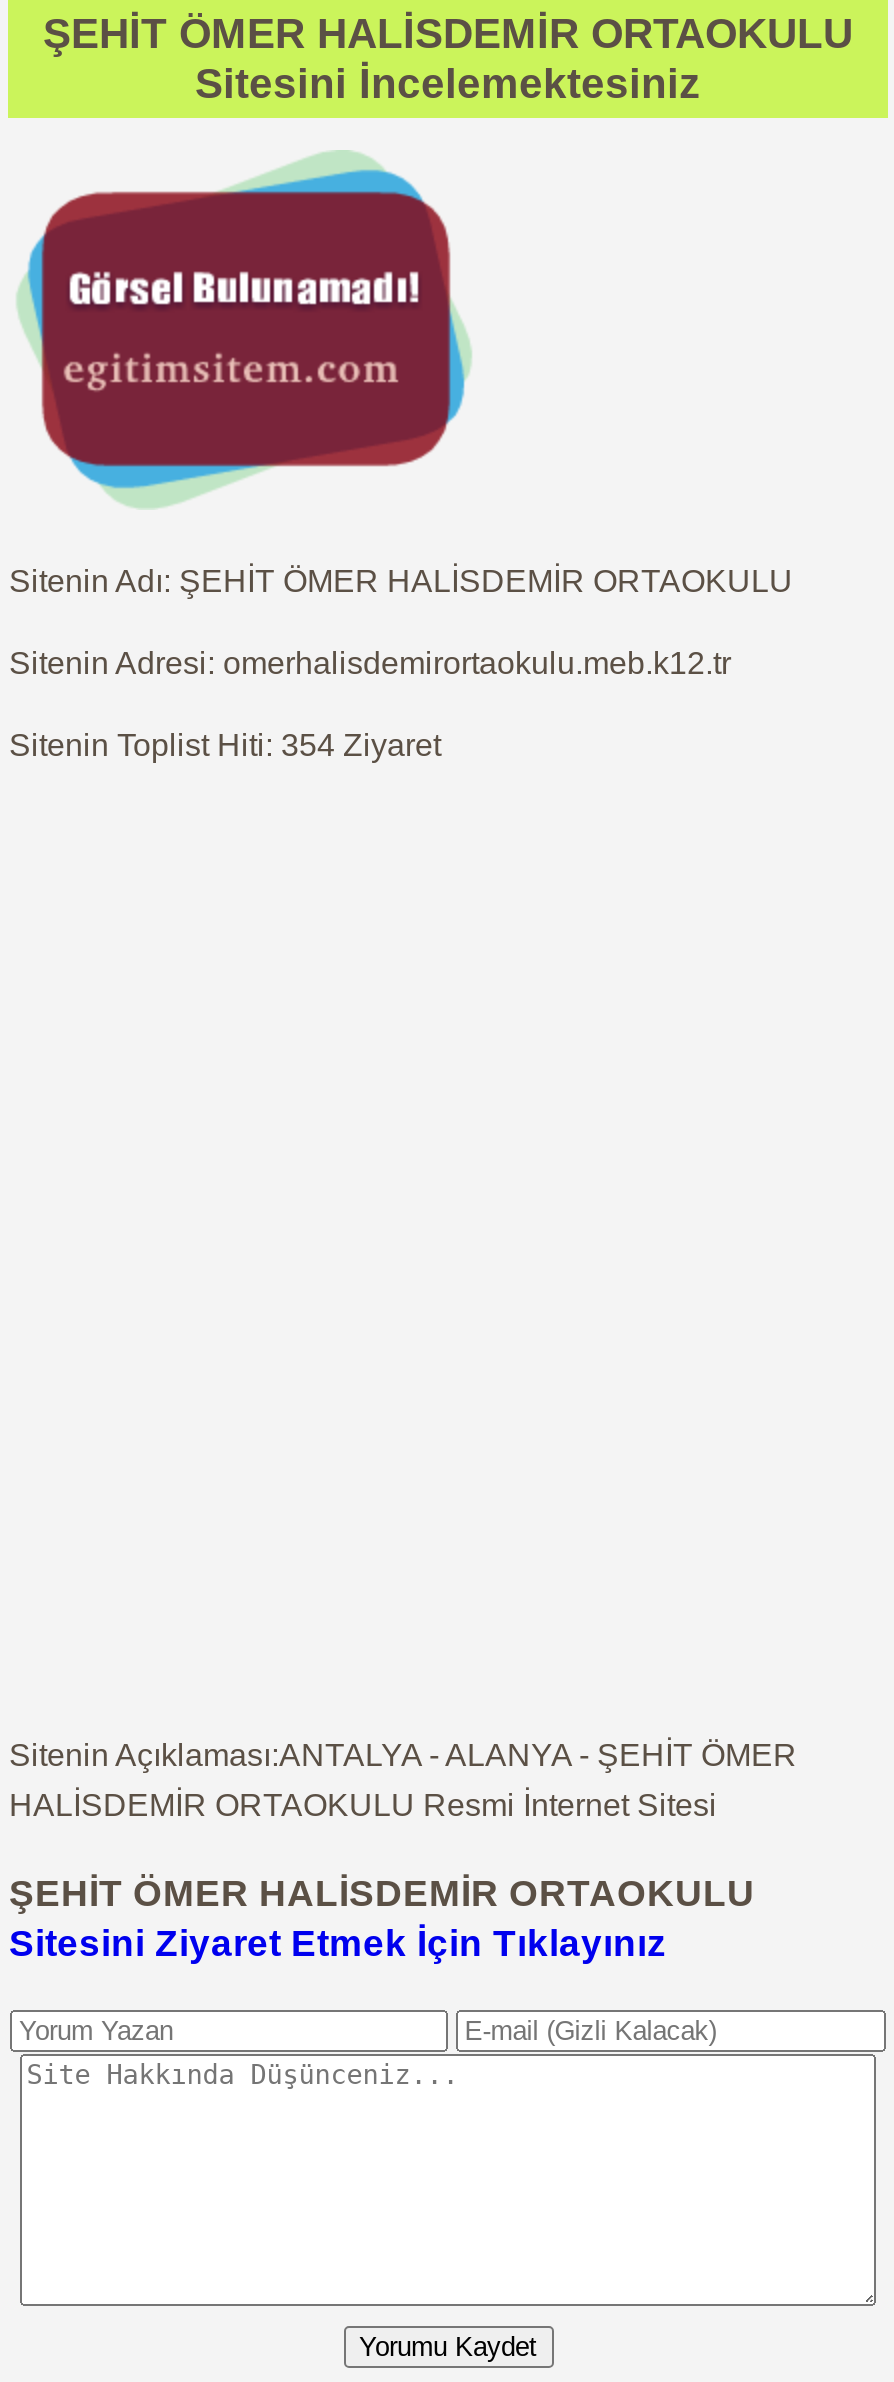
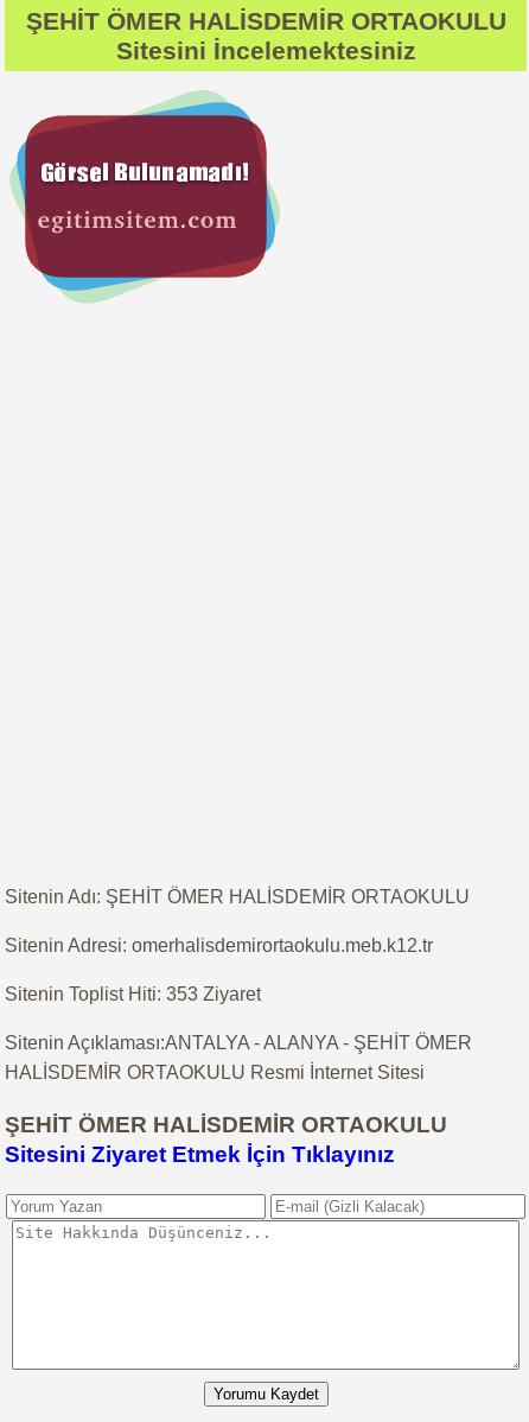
moved down: Sitenin Adı: ŞEHİT ÖMER HALİSDEMİR ORTAOKULU | Sitenin Adresi: omerhalisdemirortaokulu.meb.k12.tr

- Sitenin Toplist Hiti: 354 Ziyaret
+ Sitenin Toplist Hiti: 353 Ziyaret
